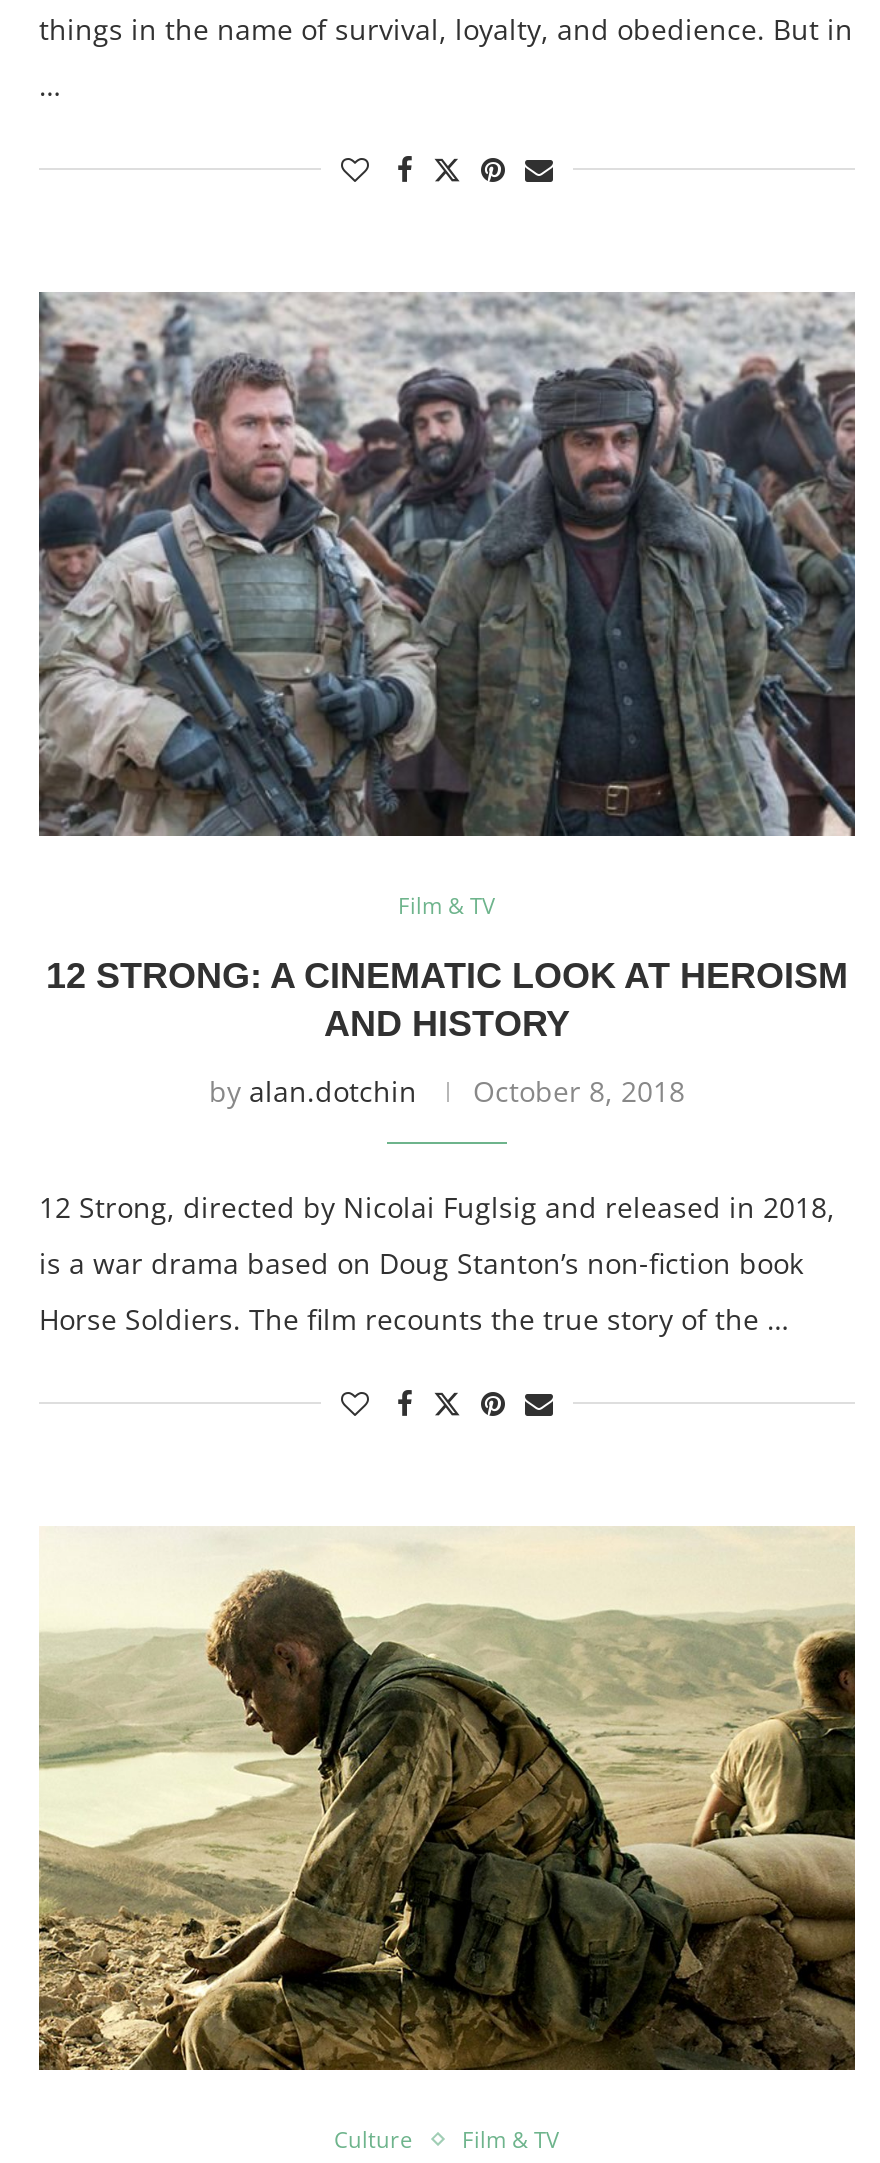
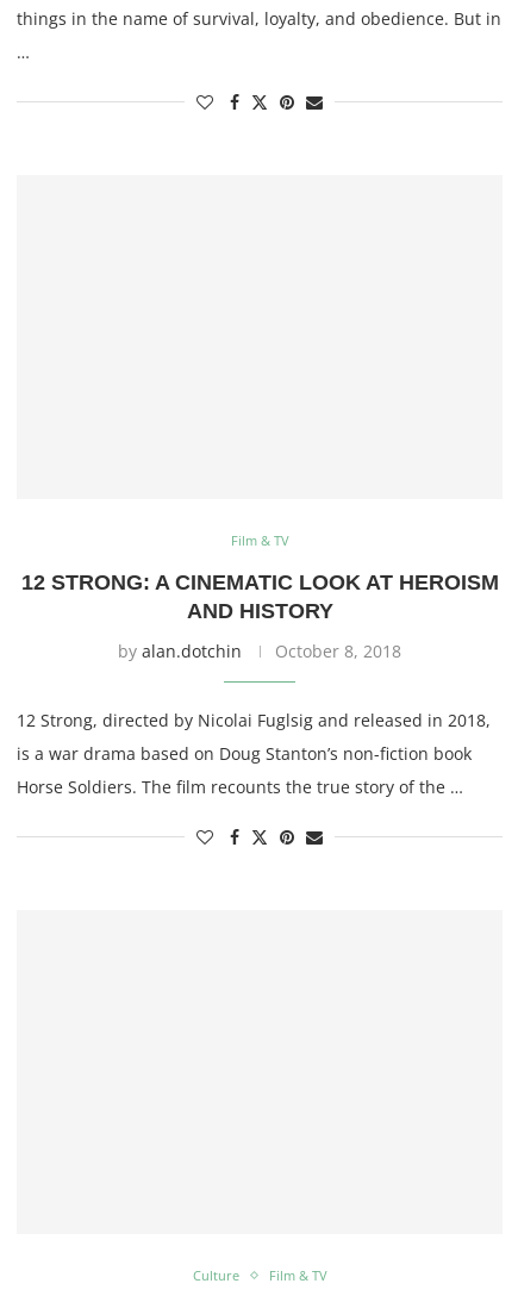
- [image]

- [image]
